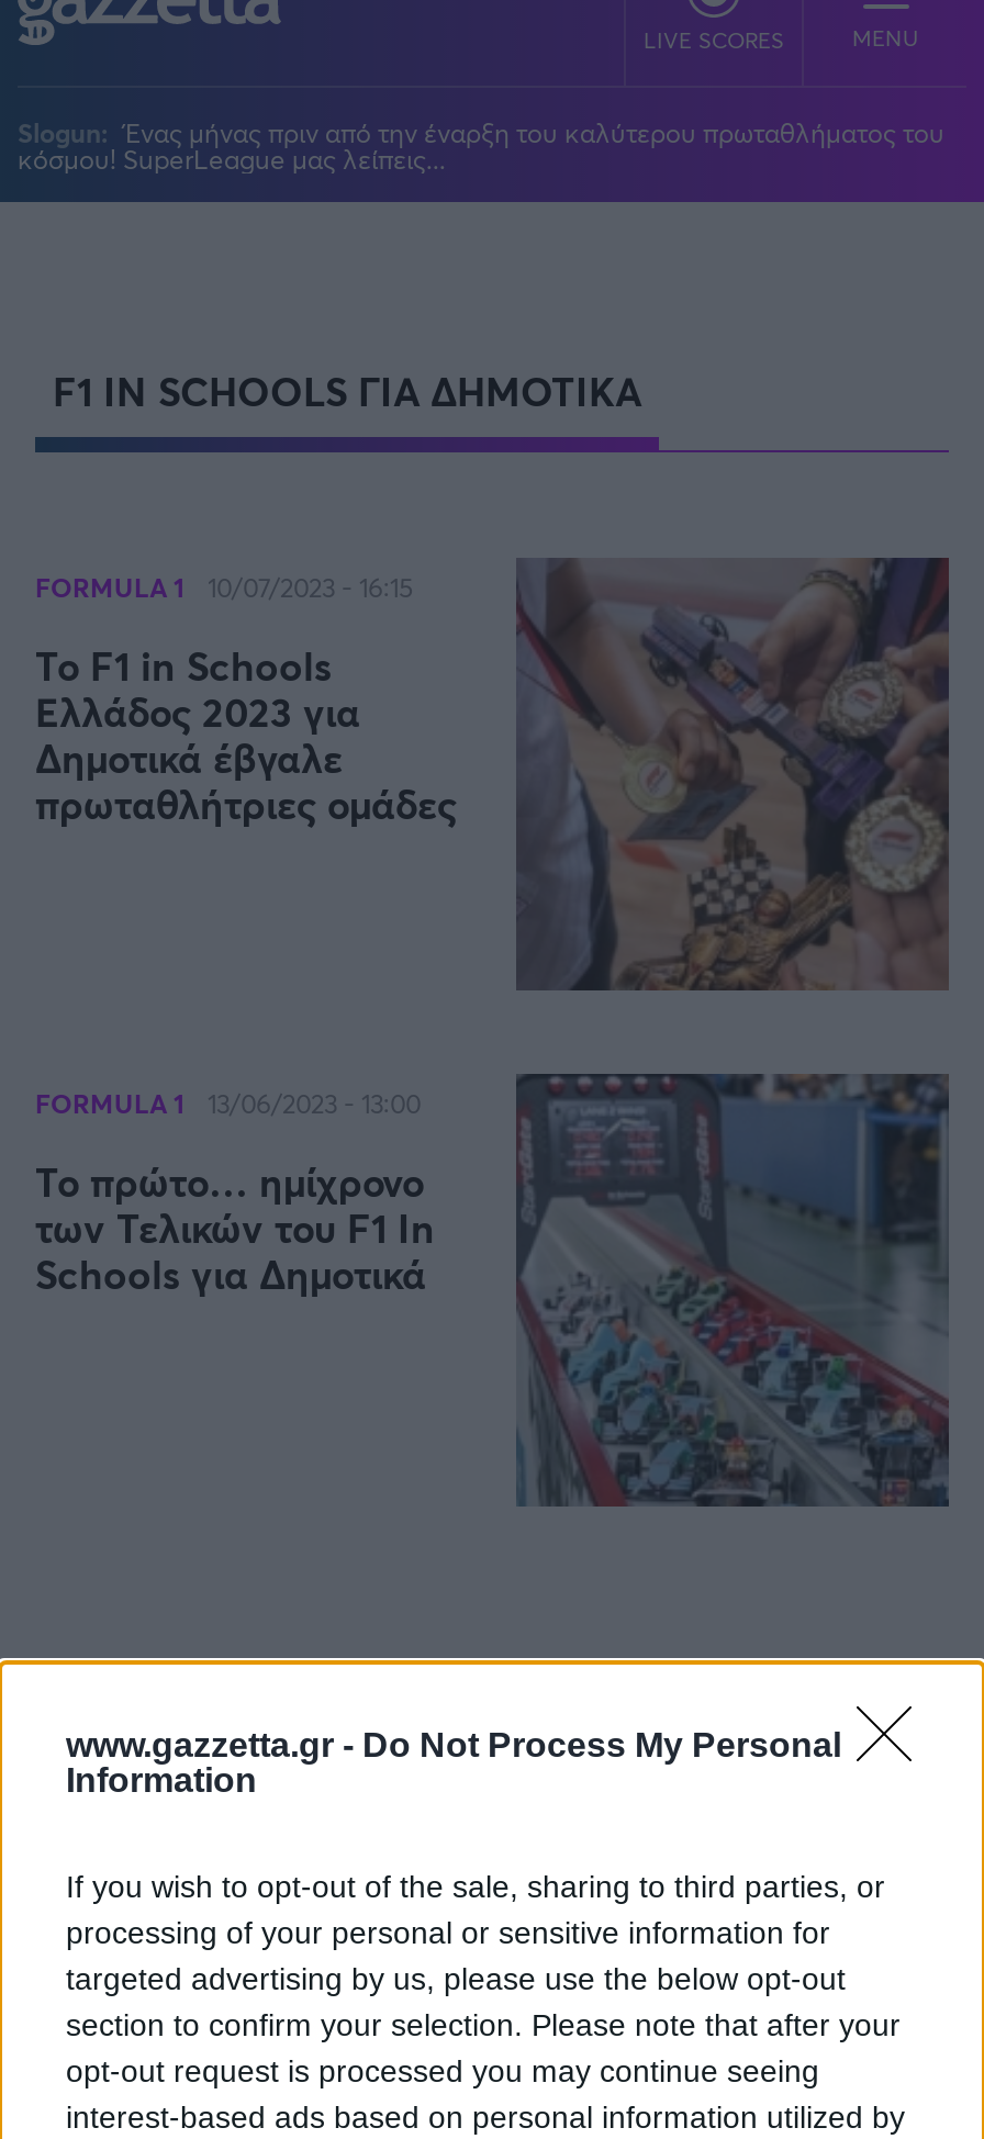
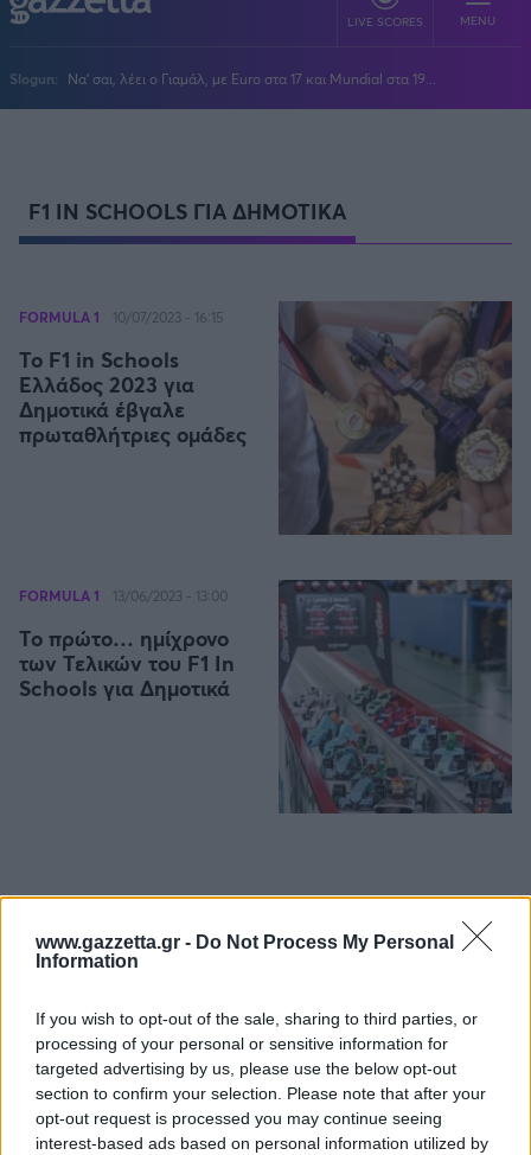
- Slogun: Ένας μήνας πριν από την έναρξη του καλύτερου πρωταθλήματος του
- κόσμου! SuperLeague μας λείπεις...
+ Slogun: Να' σαι, λέει ο Γιαμάλ, με Euro στα 17 και Mundial στα 19...
